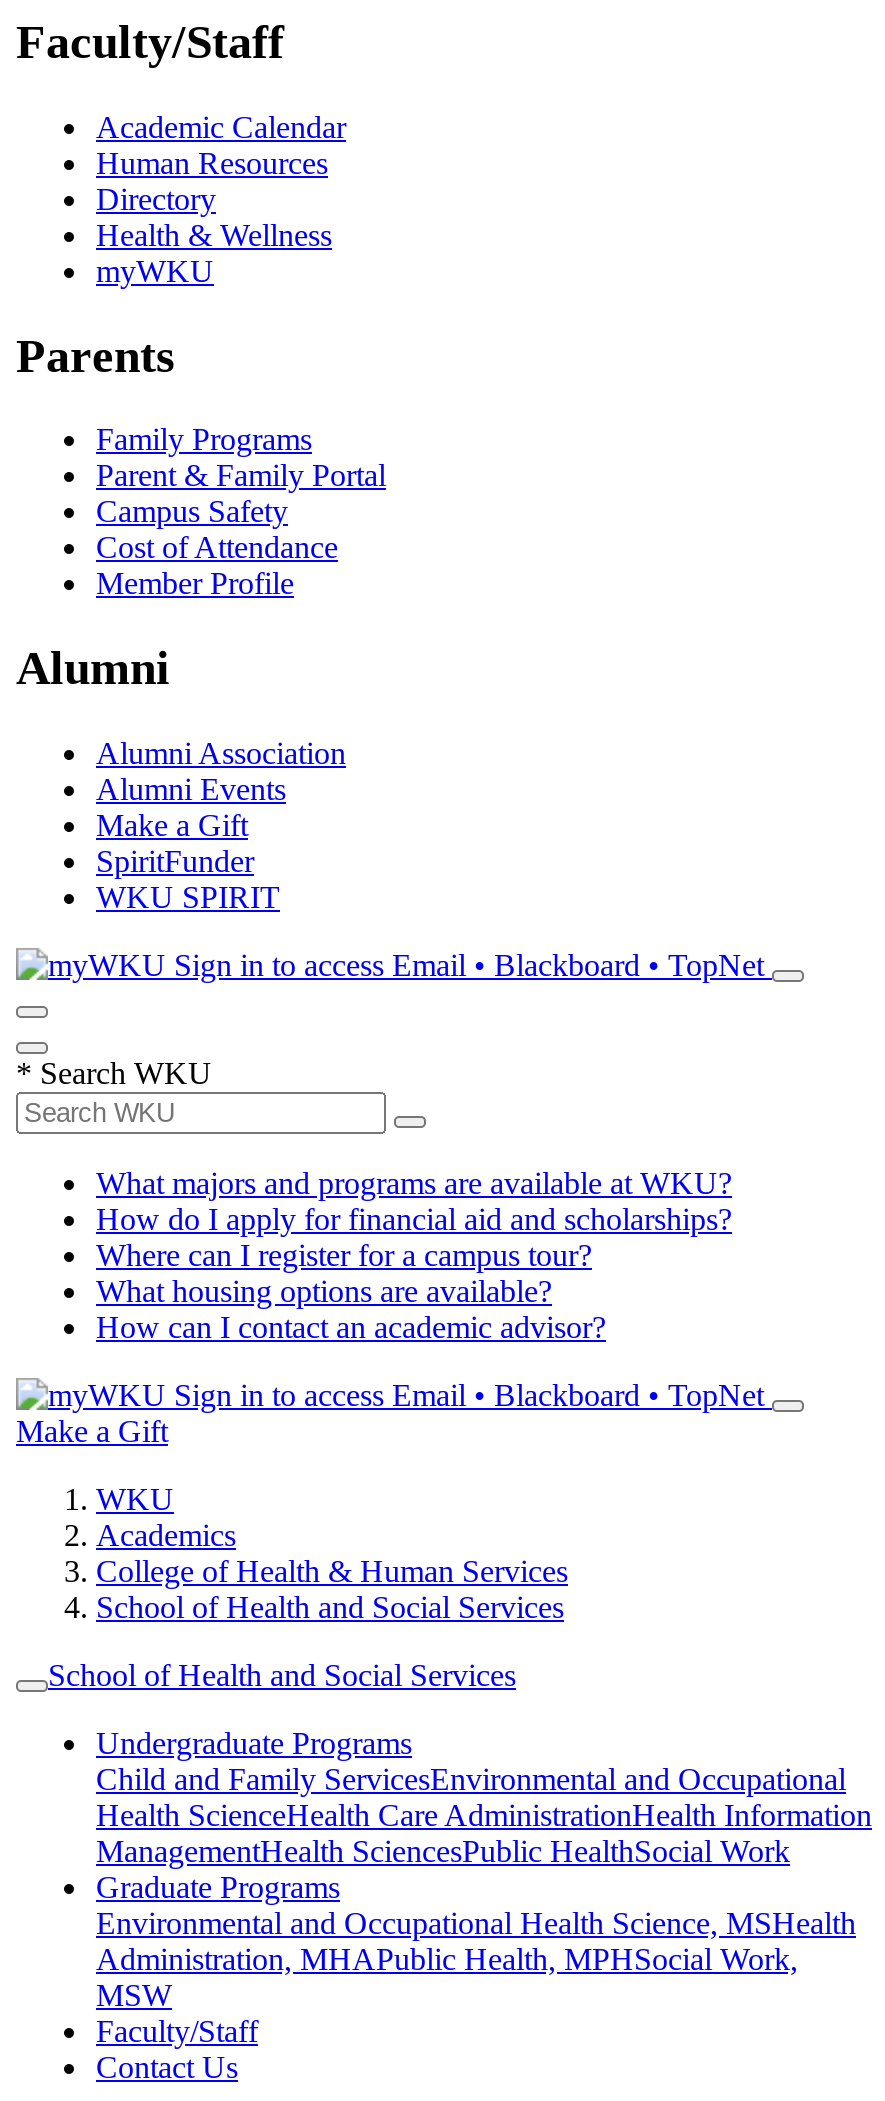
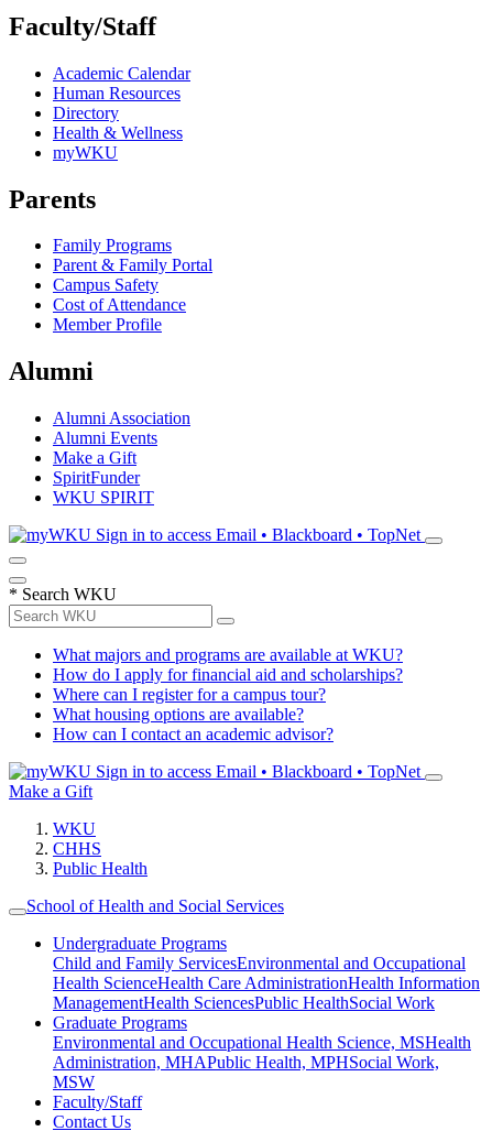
- Academics
- College of Health & Human Services
- School of Health and Social Services
+ CHHS
+ Public Health
